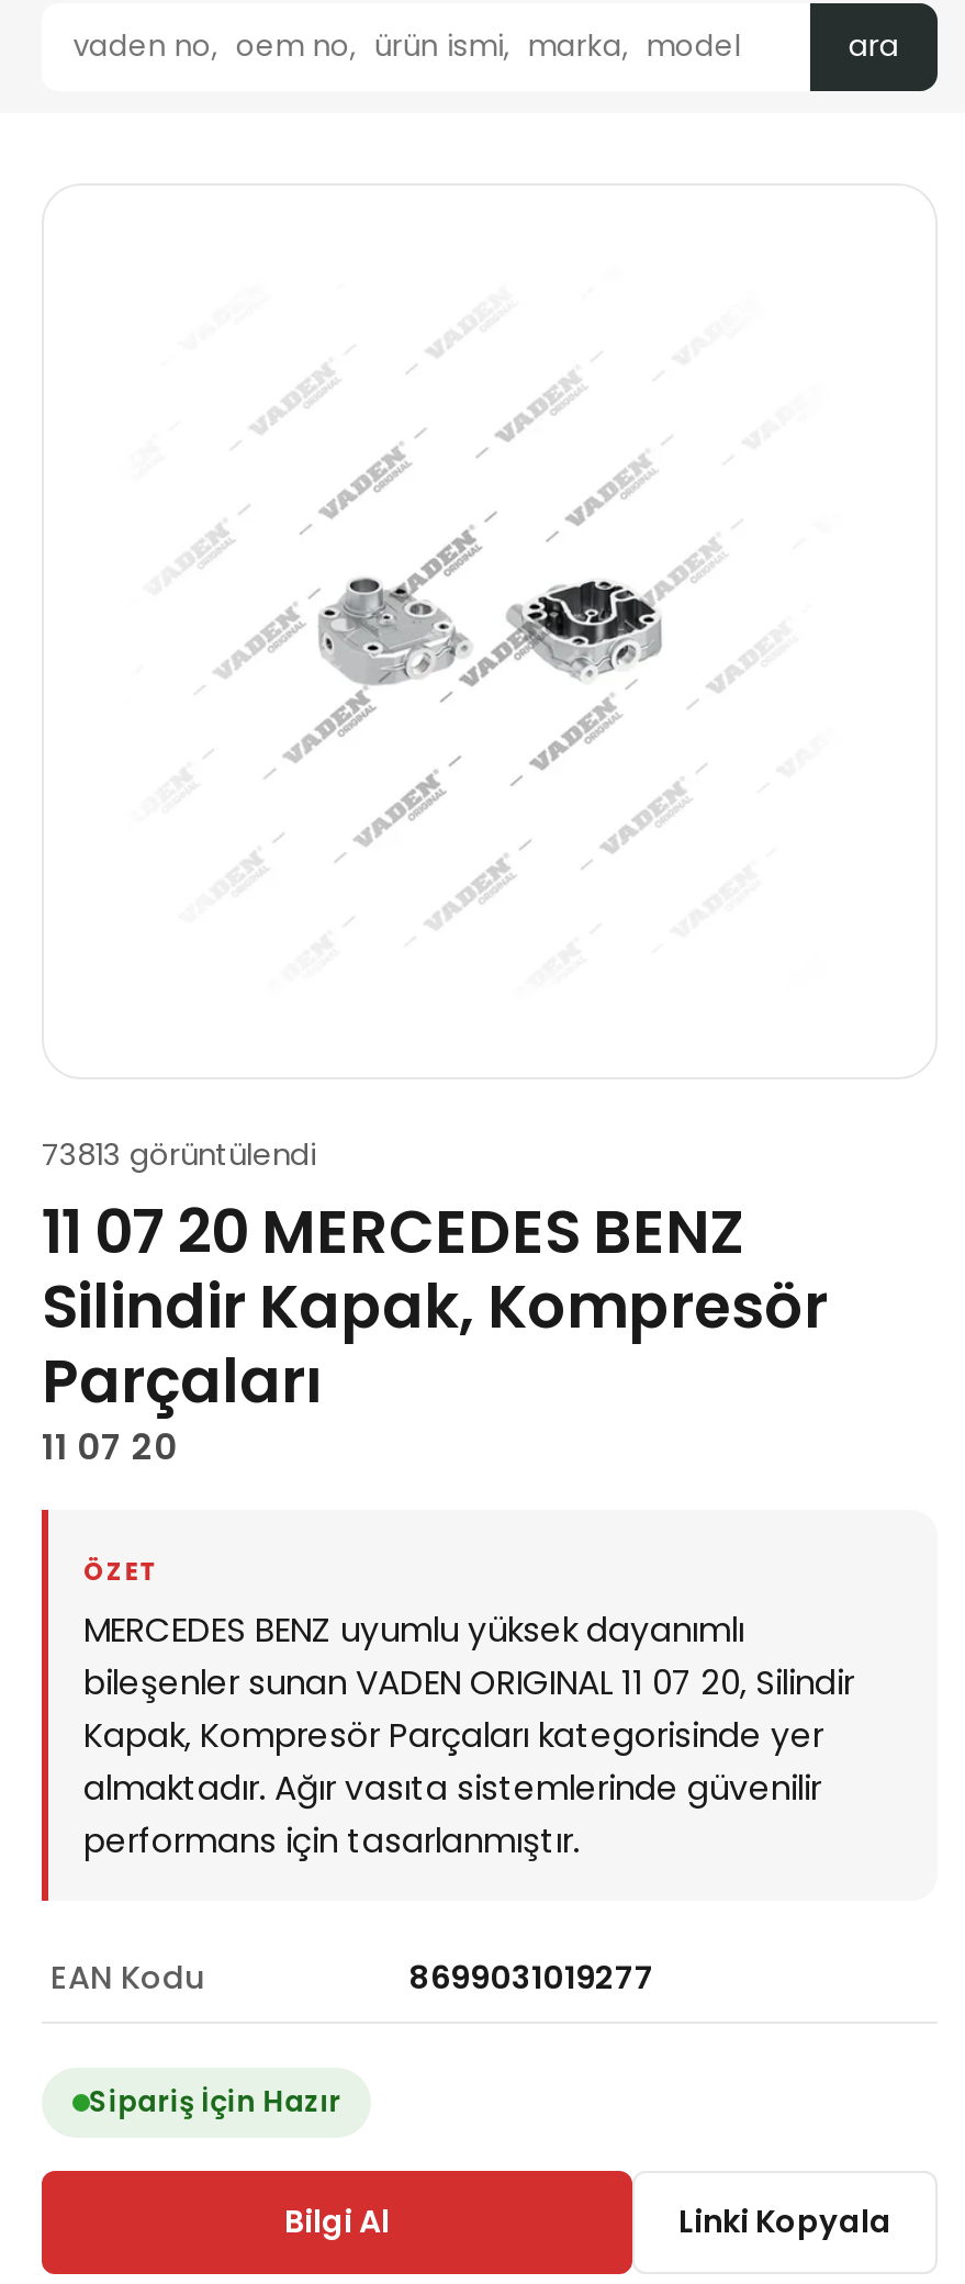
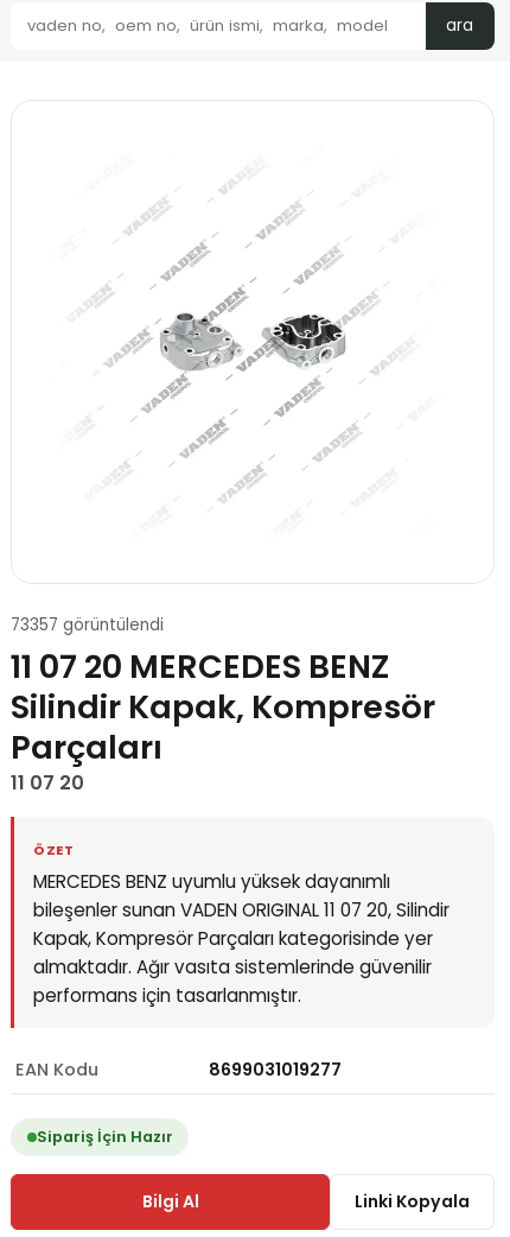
- 73813 görüntülendi
+ 73357 görüntülendi
